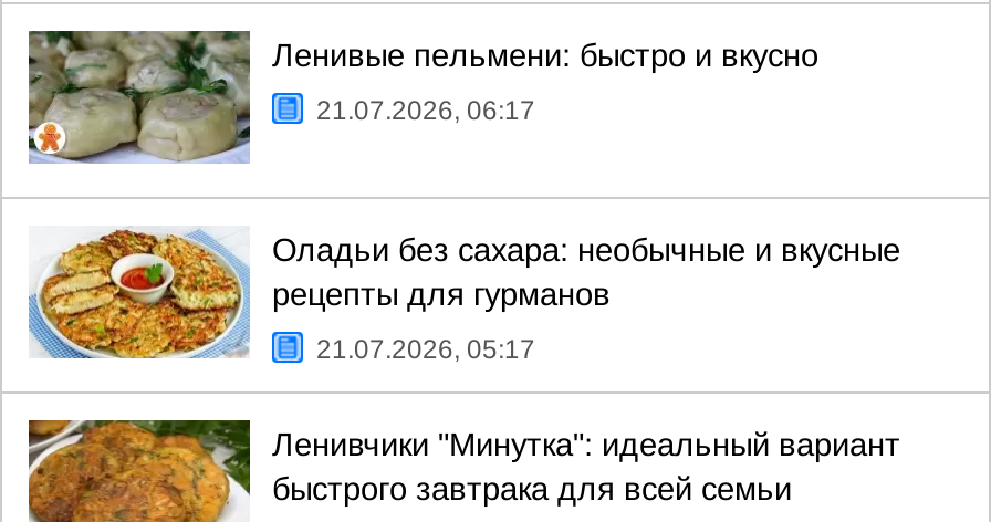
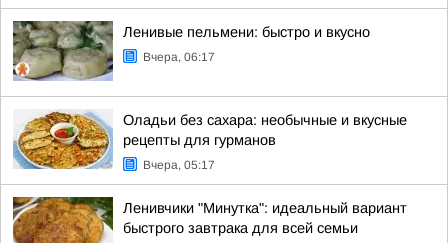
- 21.07.2026, 06:17
+ Вчера, 06:17

- 21.07.2026, 05:17
+ Вчера, 05:17
